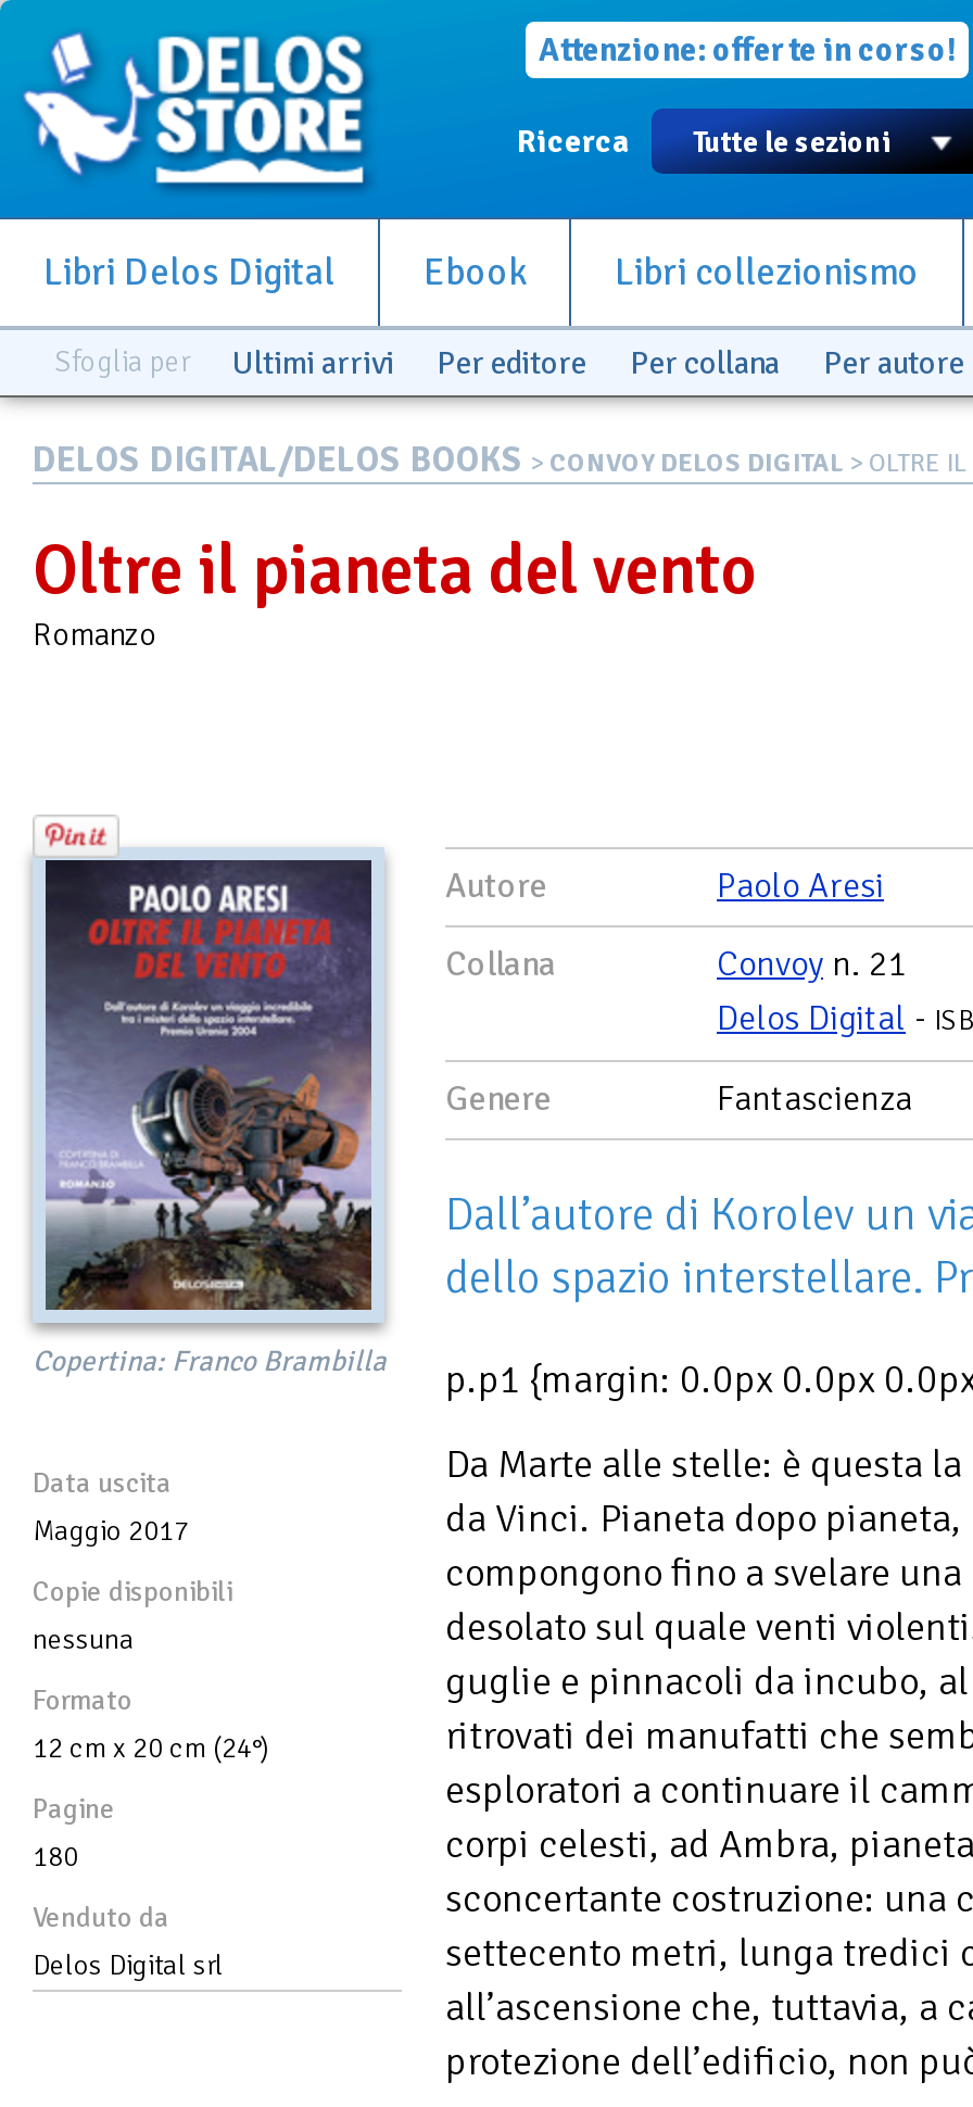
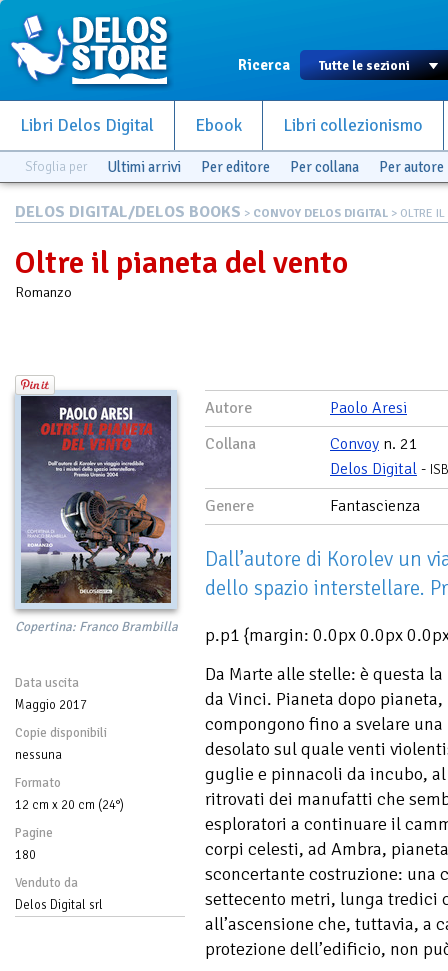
- Attenzione: offerte in corso!
